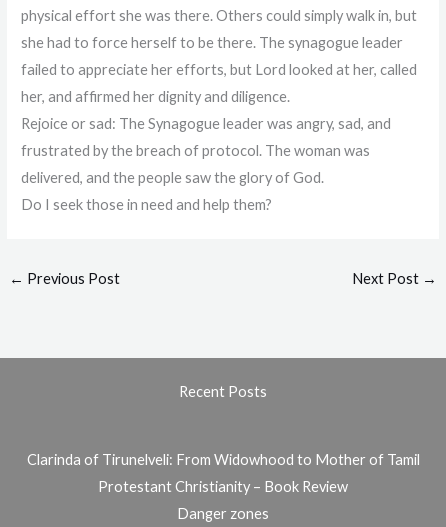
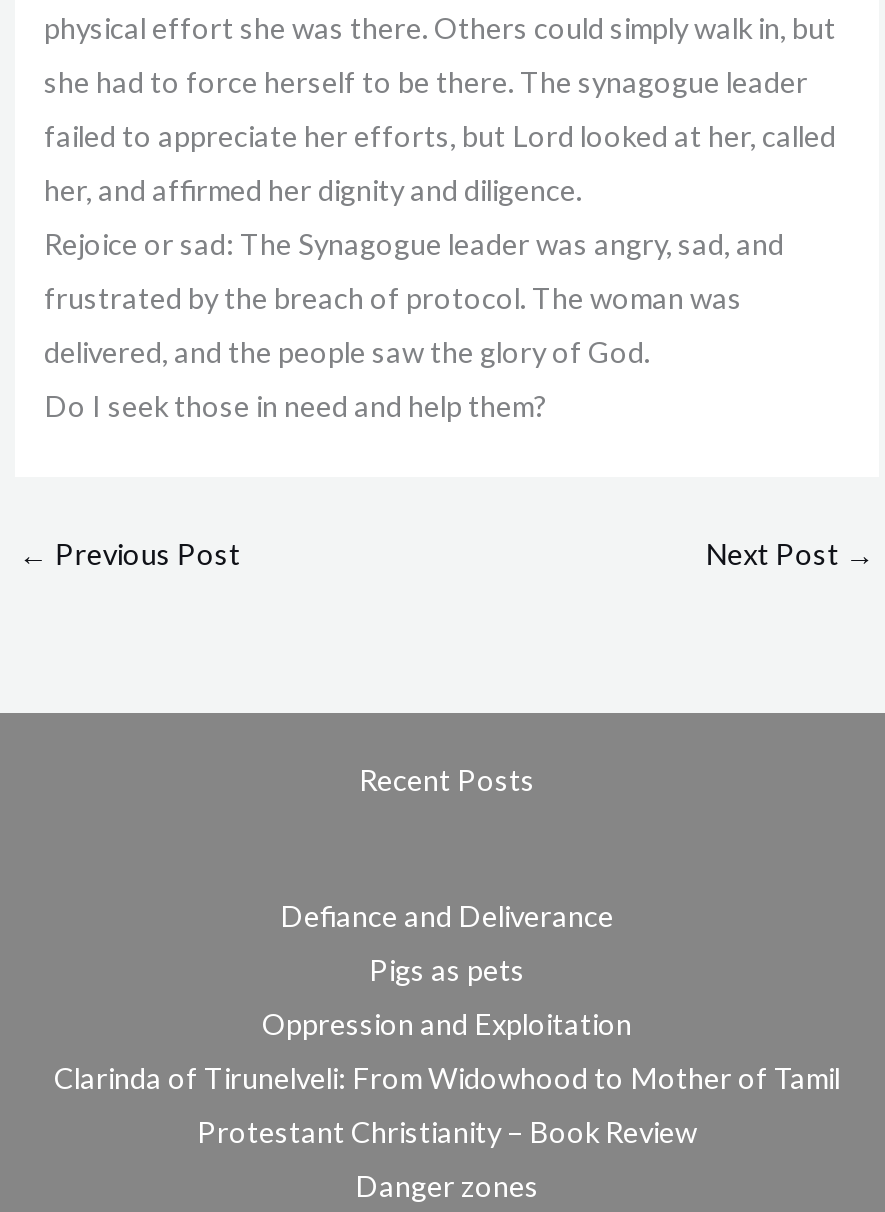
+ Defiance and Deliverance
+ Pigs as pets
+ Oppression and Exploitation
